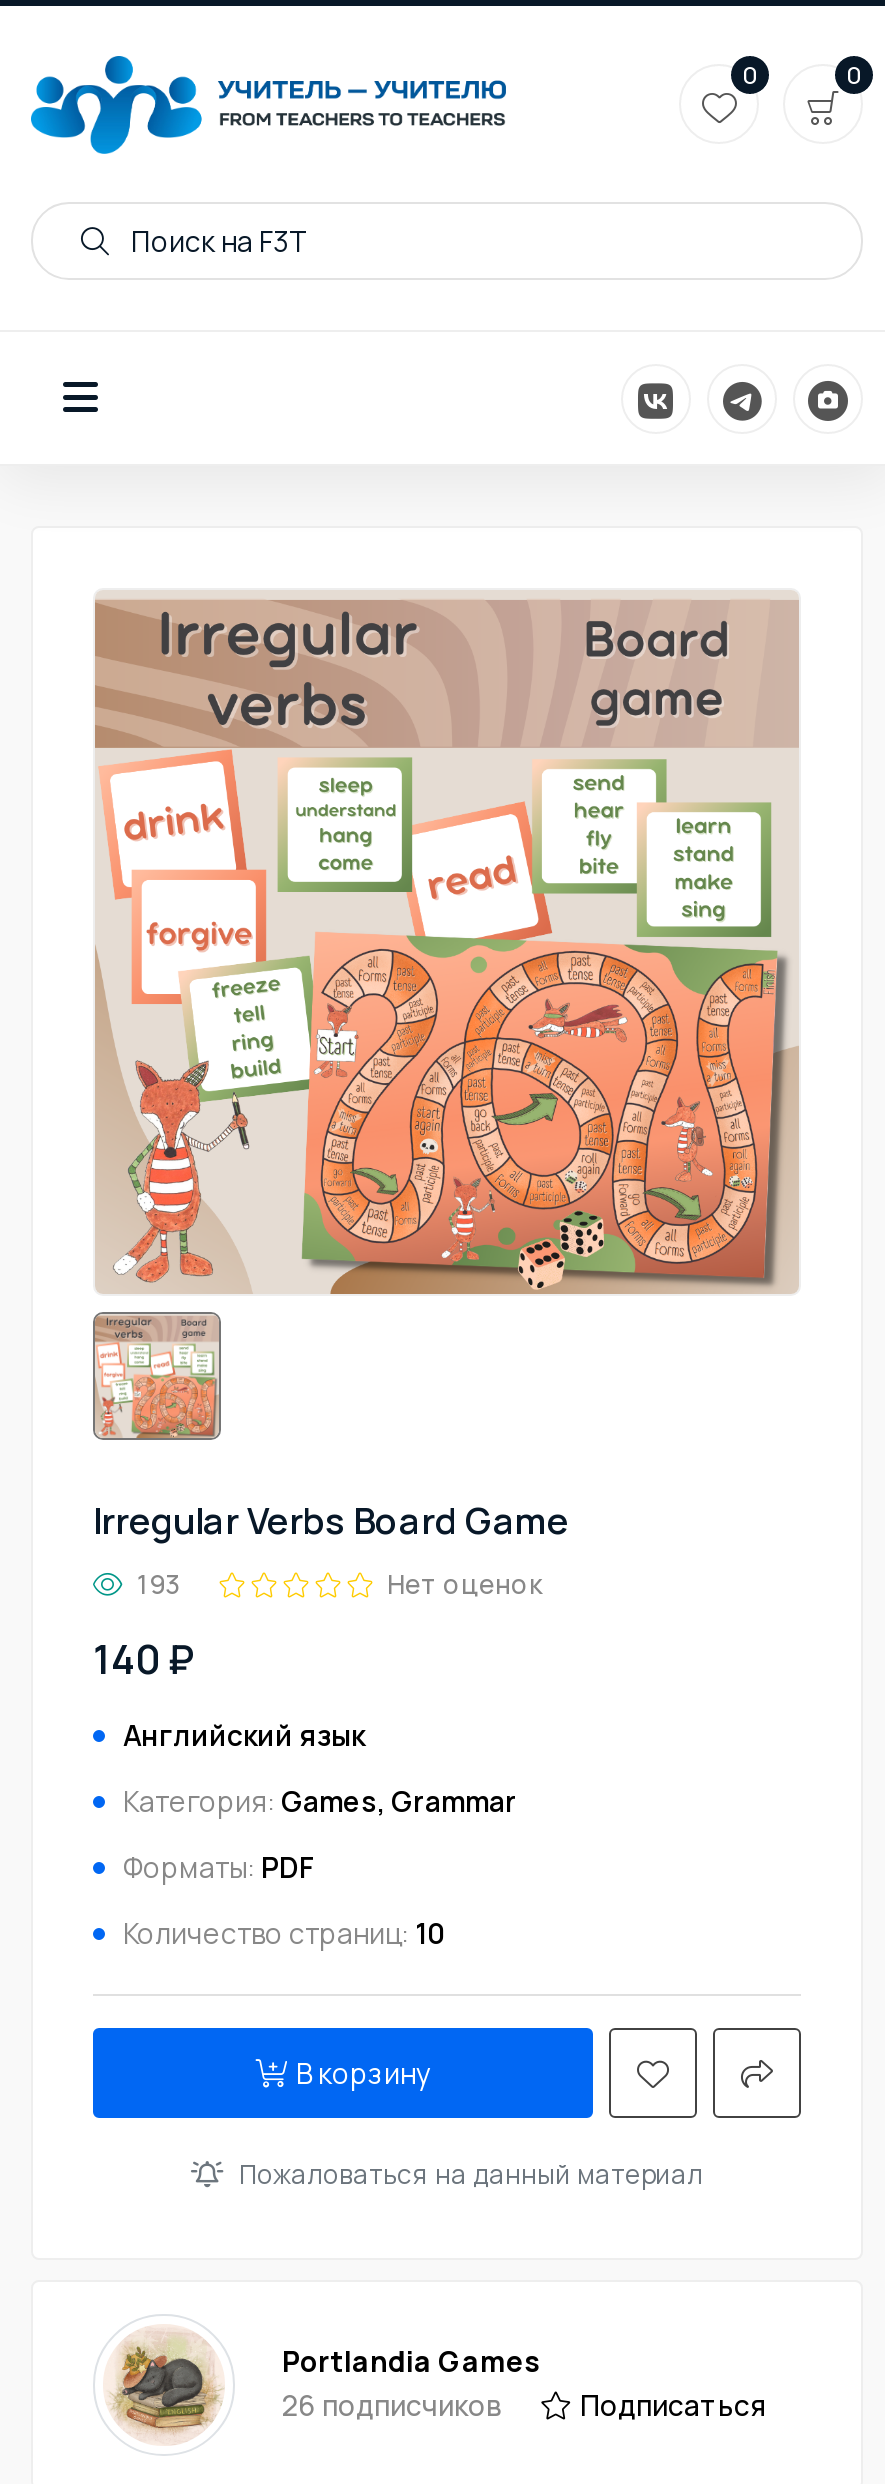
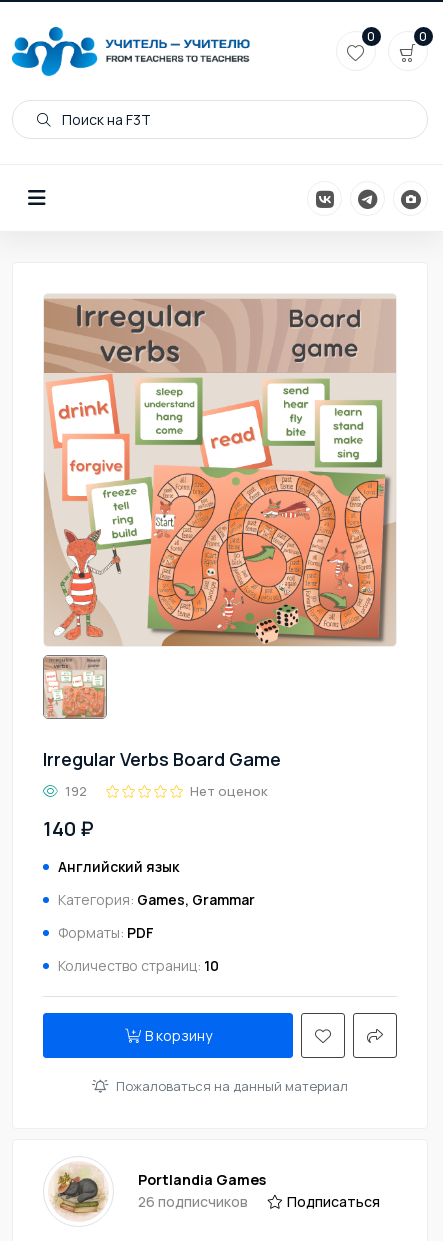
- 193
+ 192
